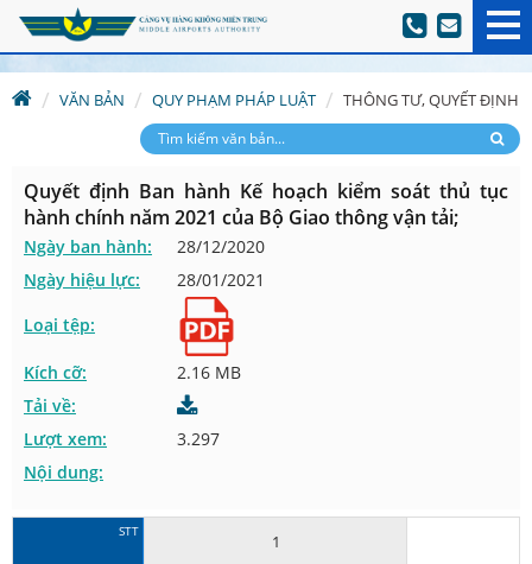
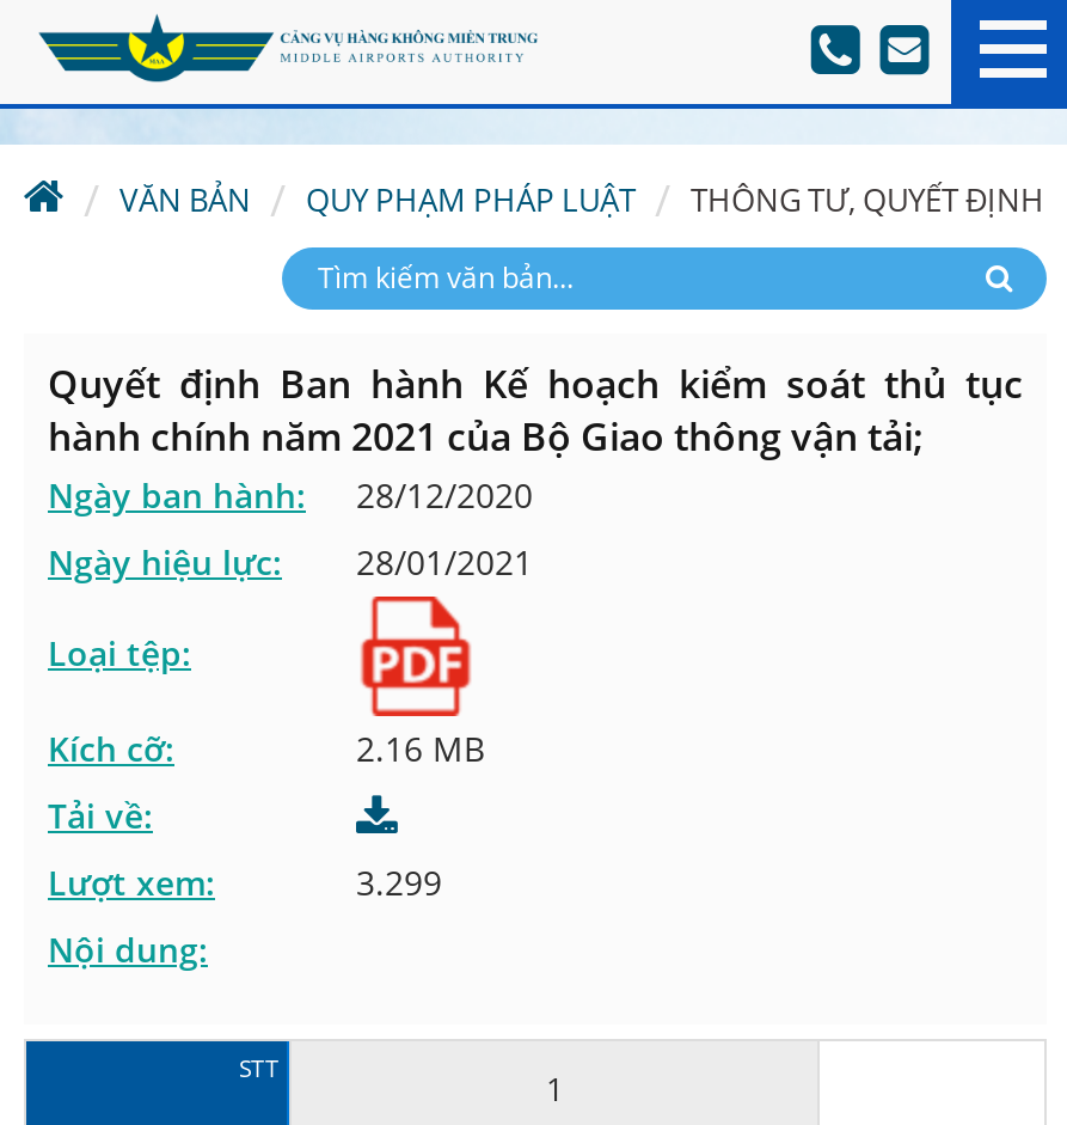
- 3.297
+ 3.299
